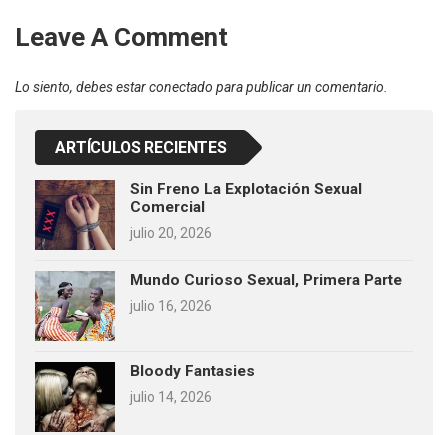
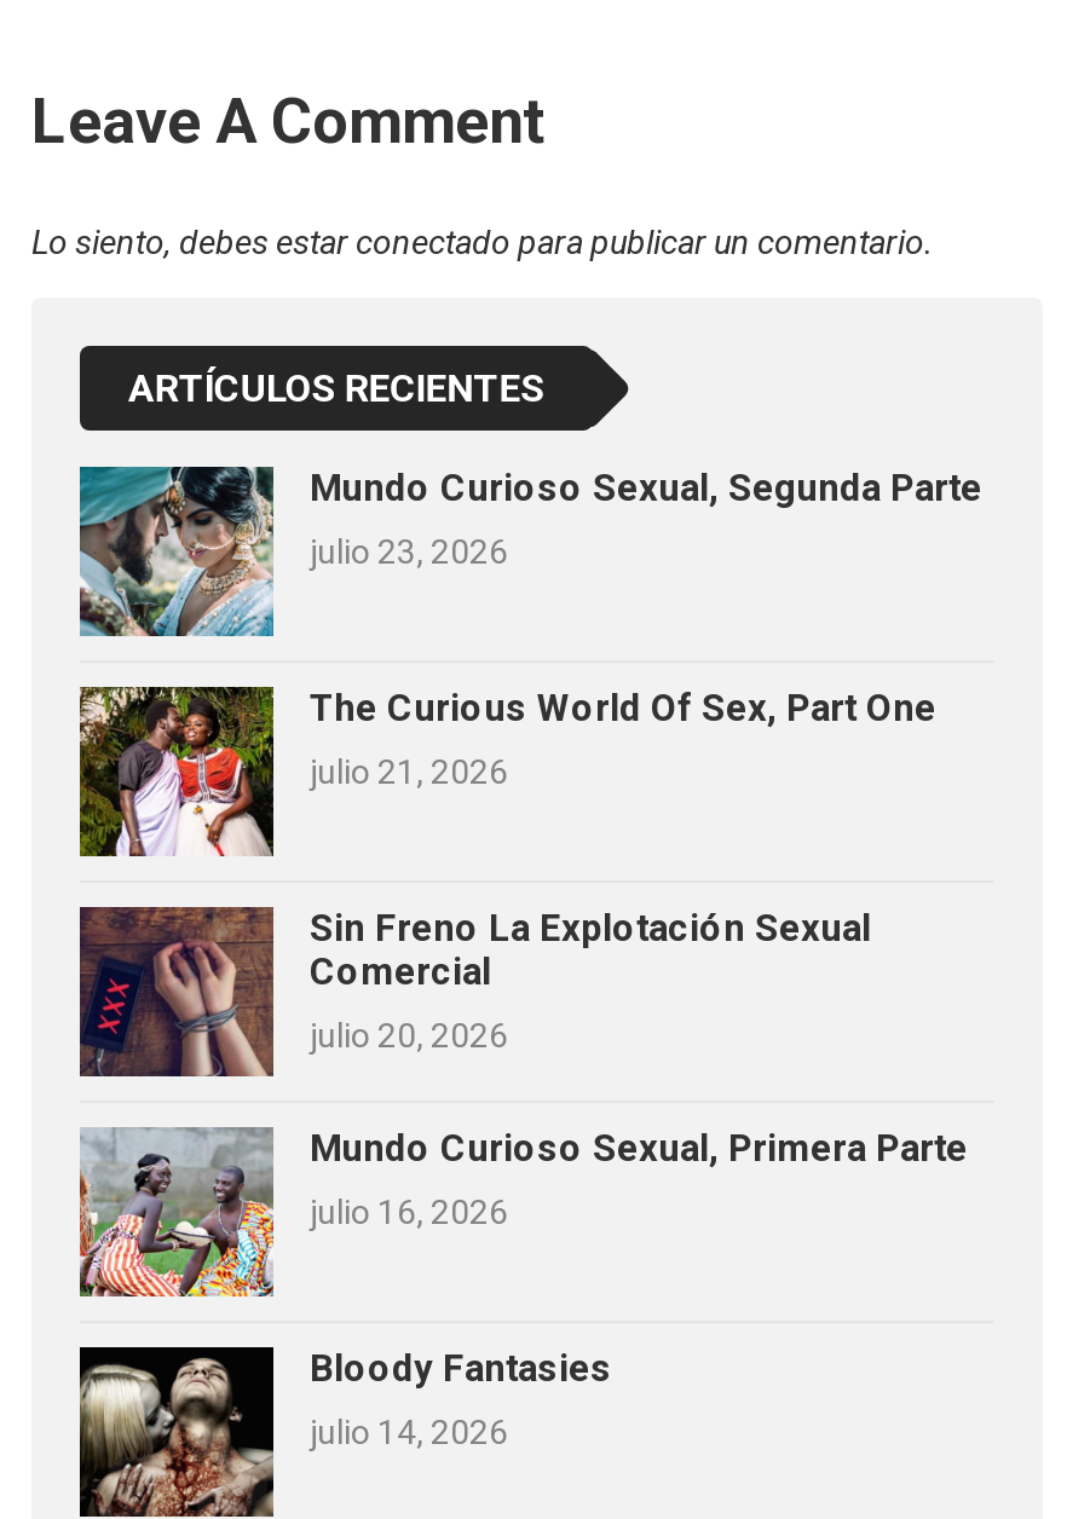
+ [image]
+ Mundo Curioso Sexual, Segunda Parte
+ julio 23, 2026

+ [image]
+ The Curious World Of Sex, Part One
+ julio 21, 2026
